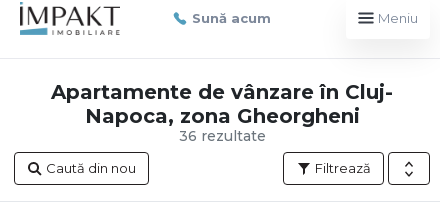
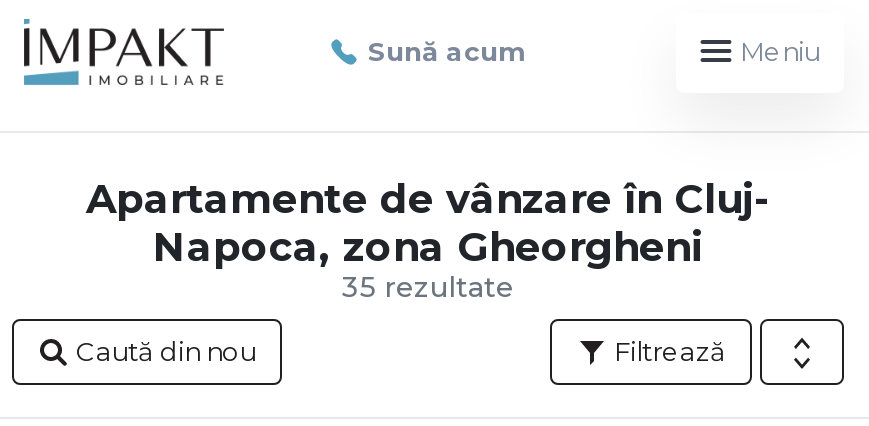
- 36 rezultate
+ 35 rezultate
